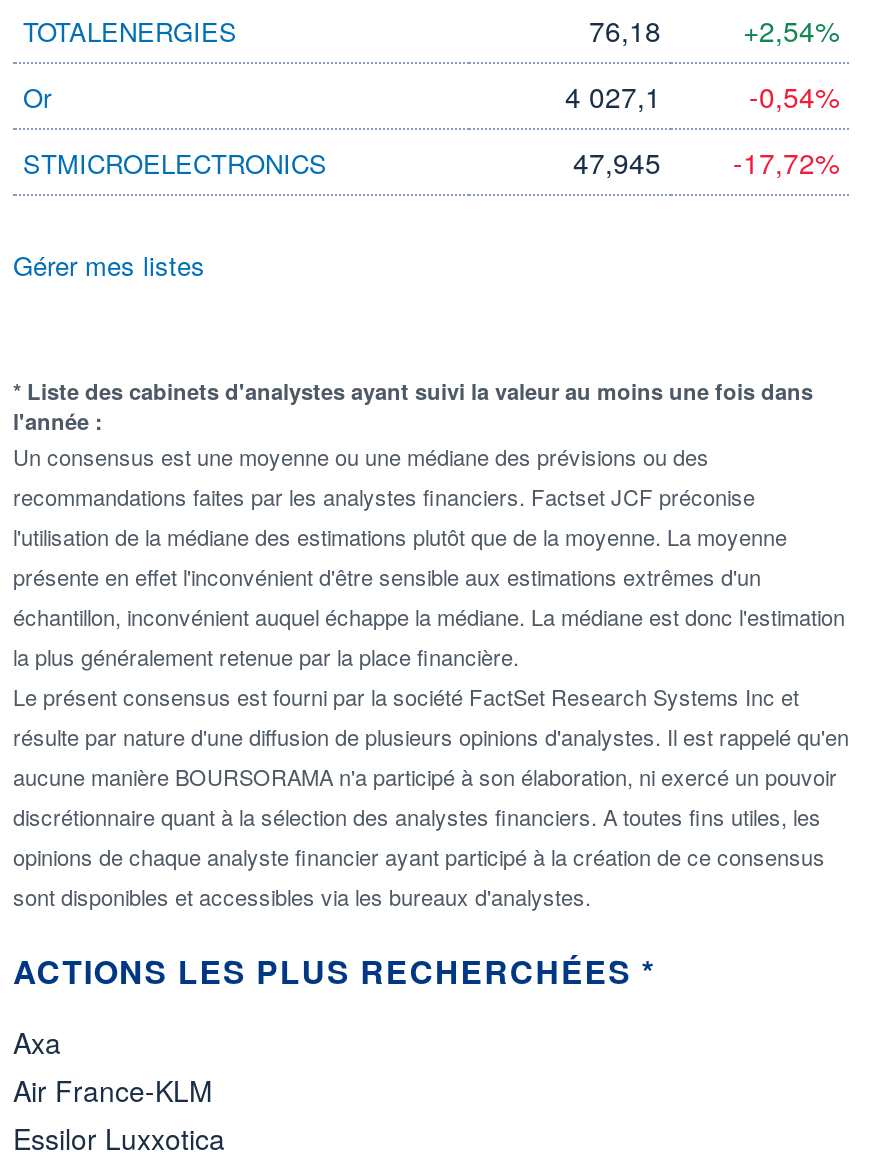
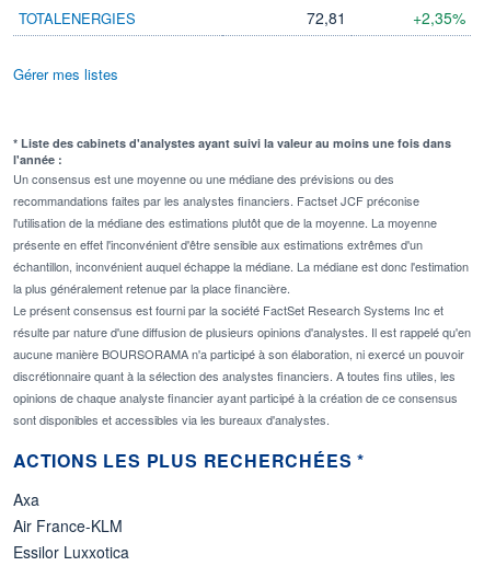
- 76,18
- +2,54%
- Or
- 4 027,1
- -0,54%
- STMICROELECTRONICS
- 47,945
- -17,72%
+ 72,81
+ +2,35%
